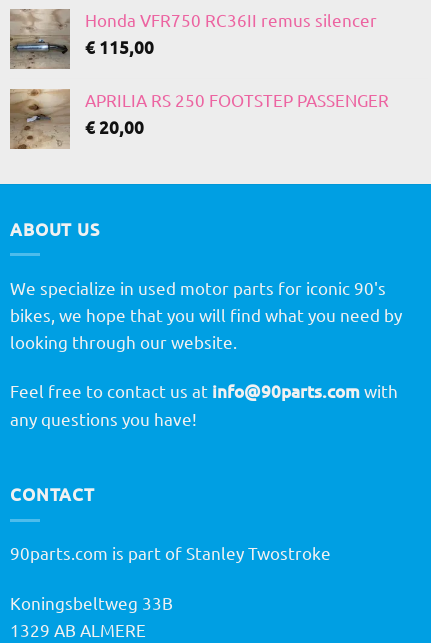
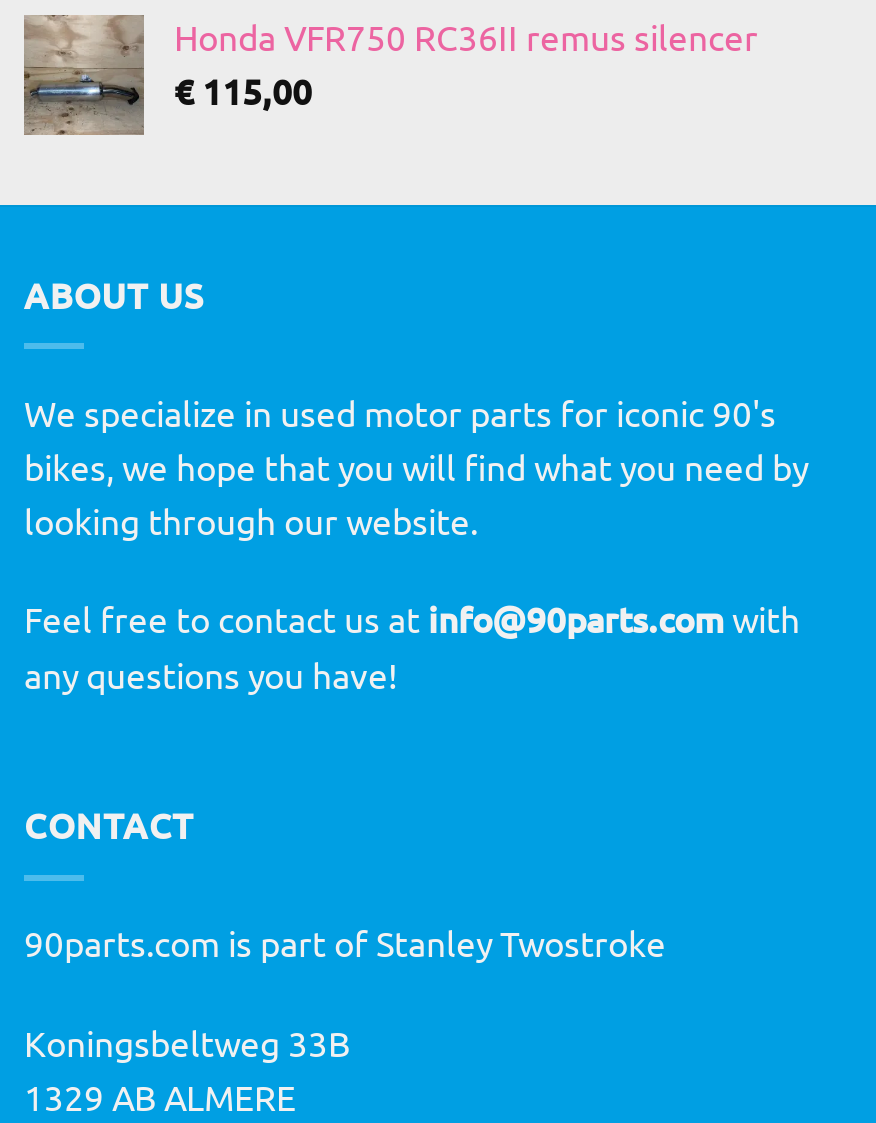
- [image]
- APRILIA RS 250 FOOTSTEP PASSENGER
- €20,00
